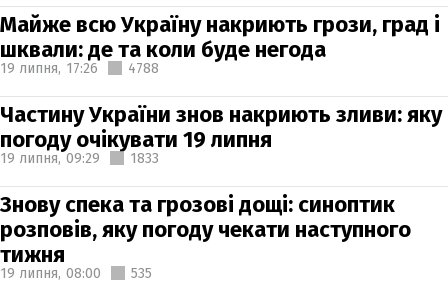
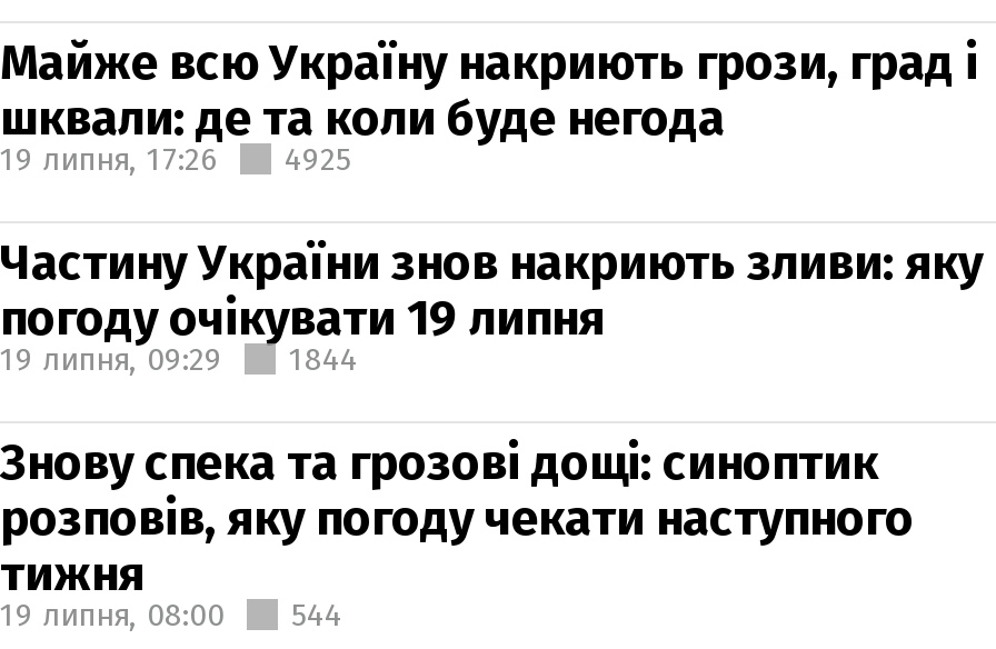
- 19 липня, 17:26 4788
+ 19 липня, 17:26 4925

- 19 липня, 09:29 1833
+ 19 липня, 09:29 1844

- 19 липня, 08:00 535
+ 19 липня, 08:00 544
